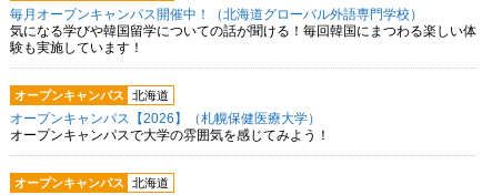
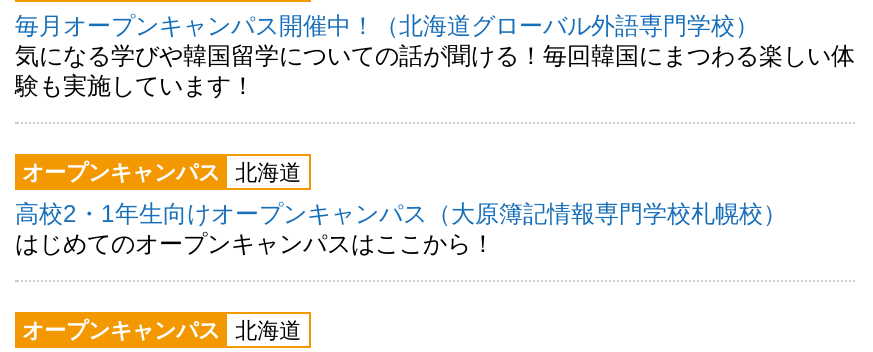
- オープンキャンパス【2026】（札幌保健医療大学）
- オープンキャンパスで大学の雰囲気を感じてみよう！
+ 高校2・1年生向けオープンキャンパス（大原簿記情報専門学校札幌校）
+ はじめてのオープンキャンパスはここから！
